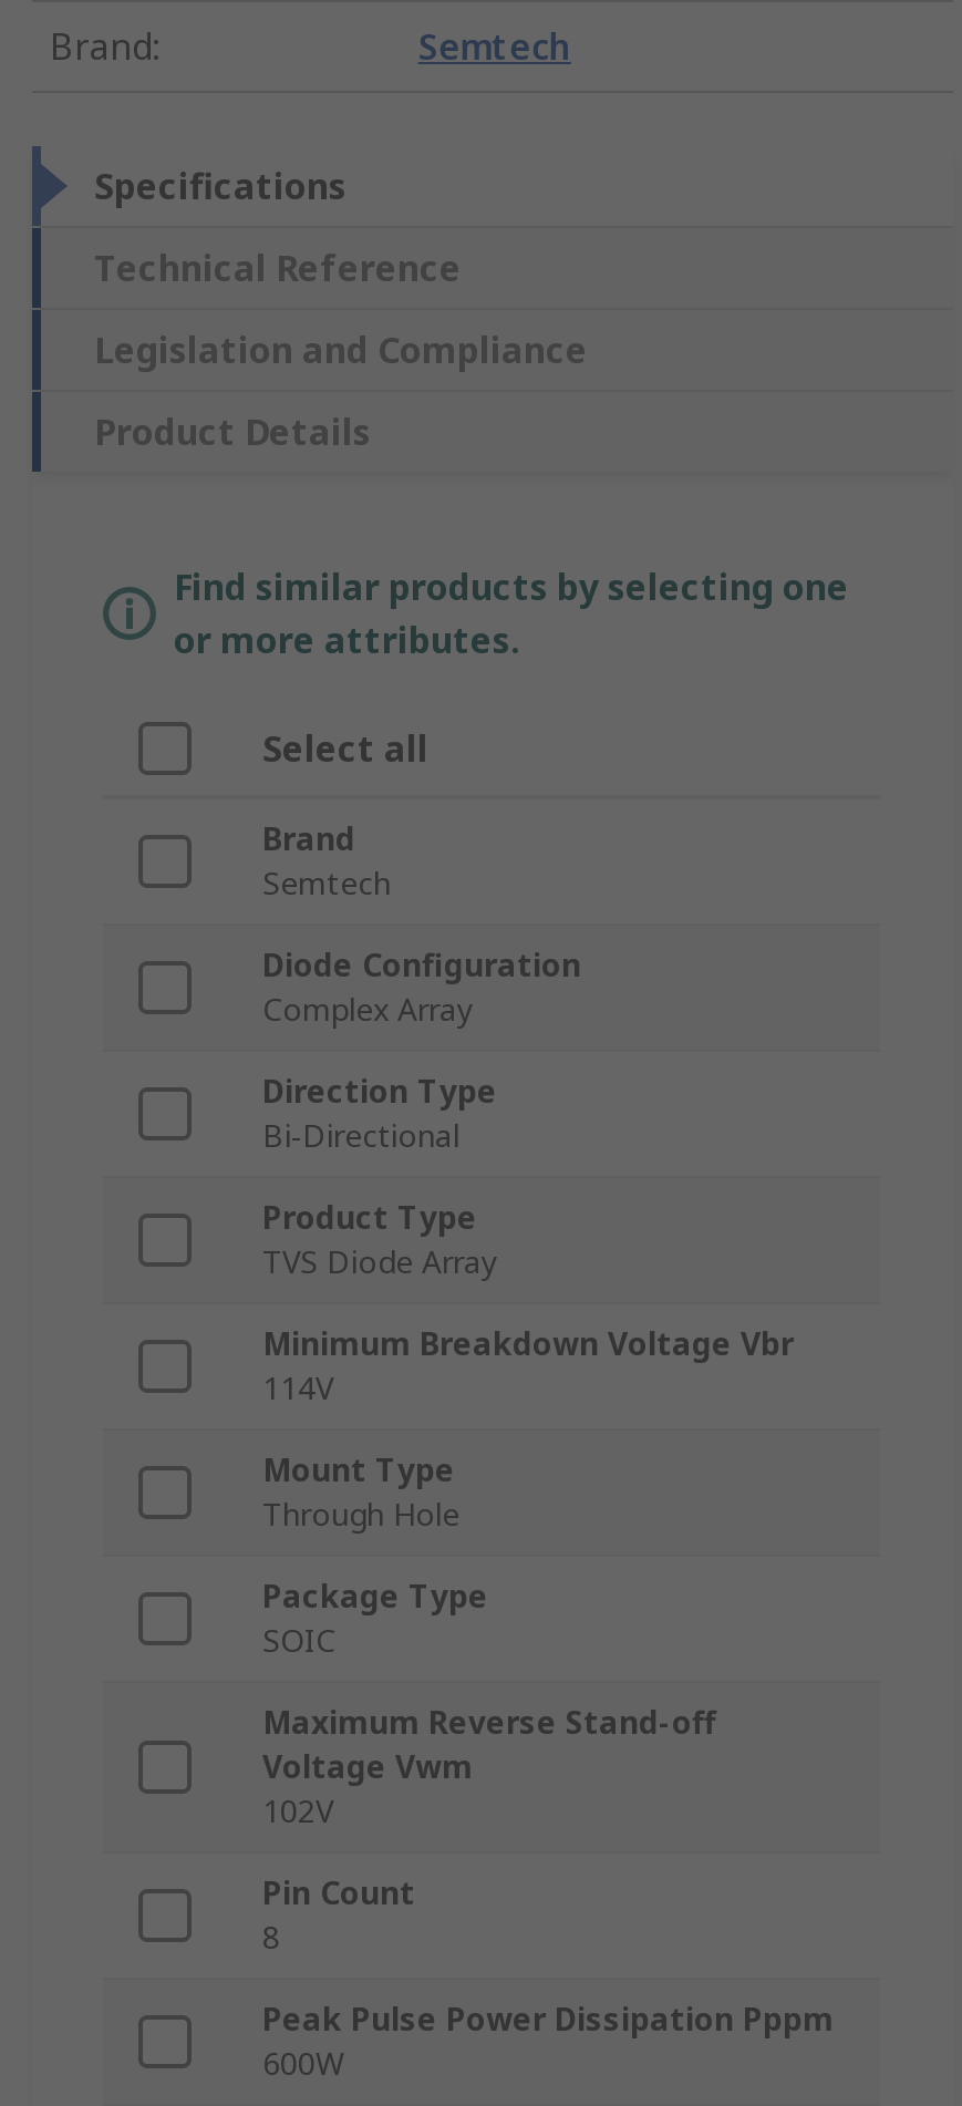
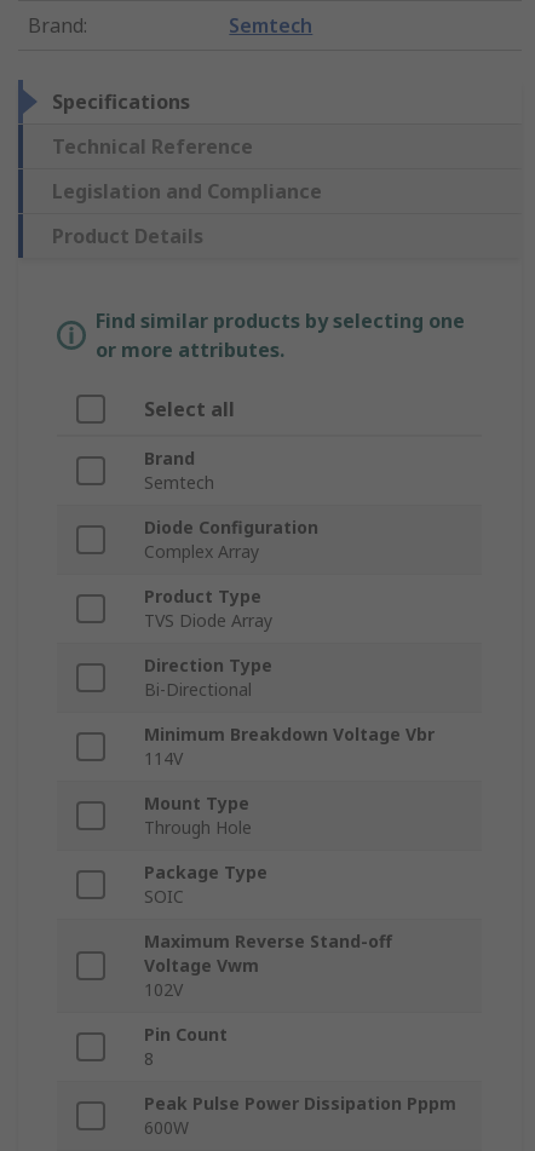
moved down: Direction Type | Bi-Directional

moved up: Product Type | TVS Diode Array
